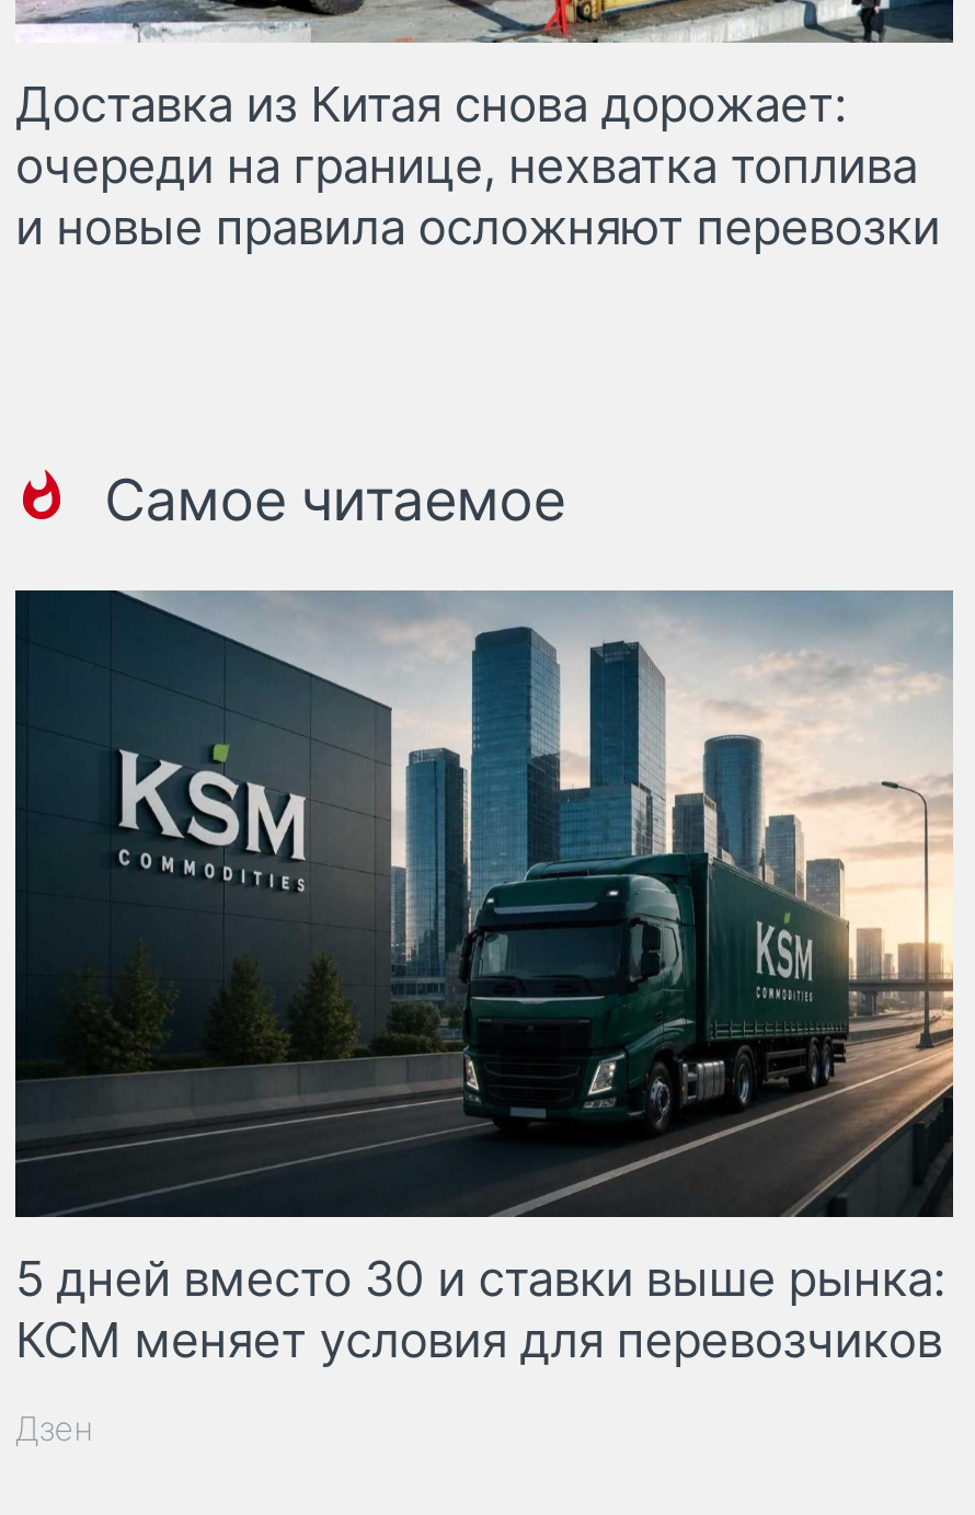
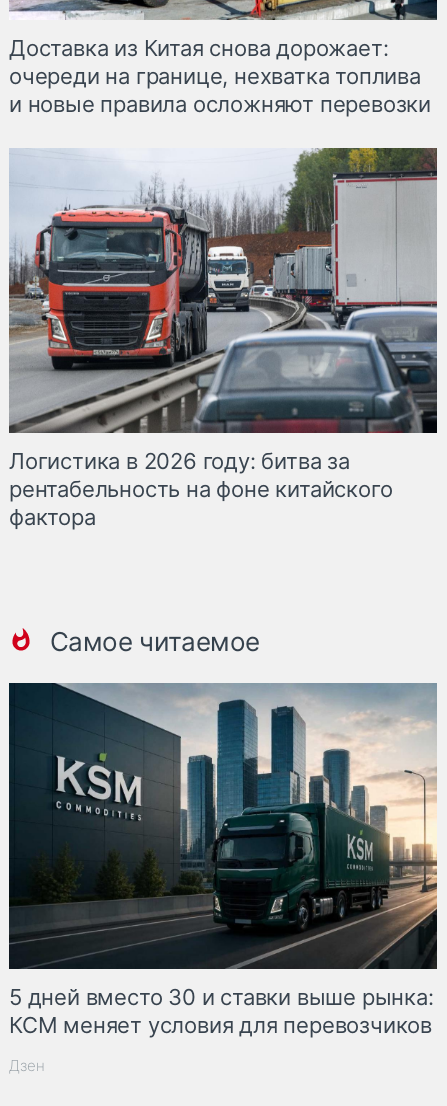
+ [image]
+ Логистика в 2026 году: битва за
+ рентабельность на фоне китайского
+ фактора
